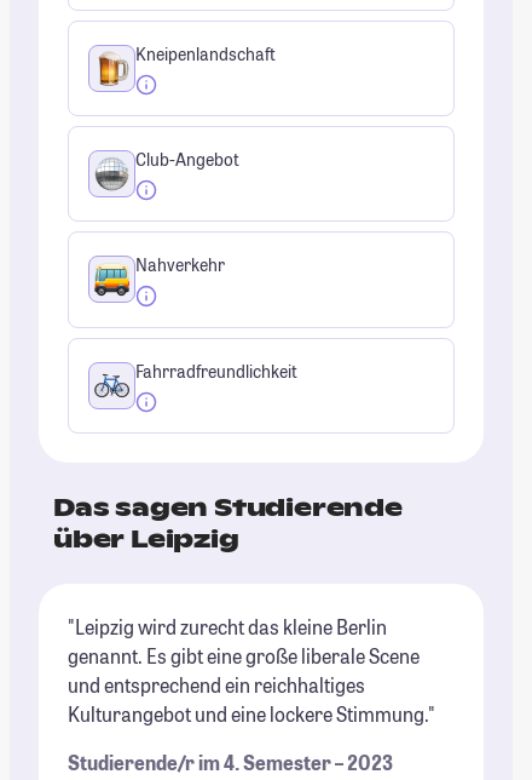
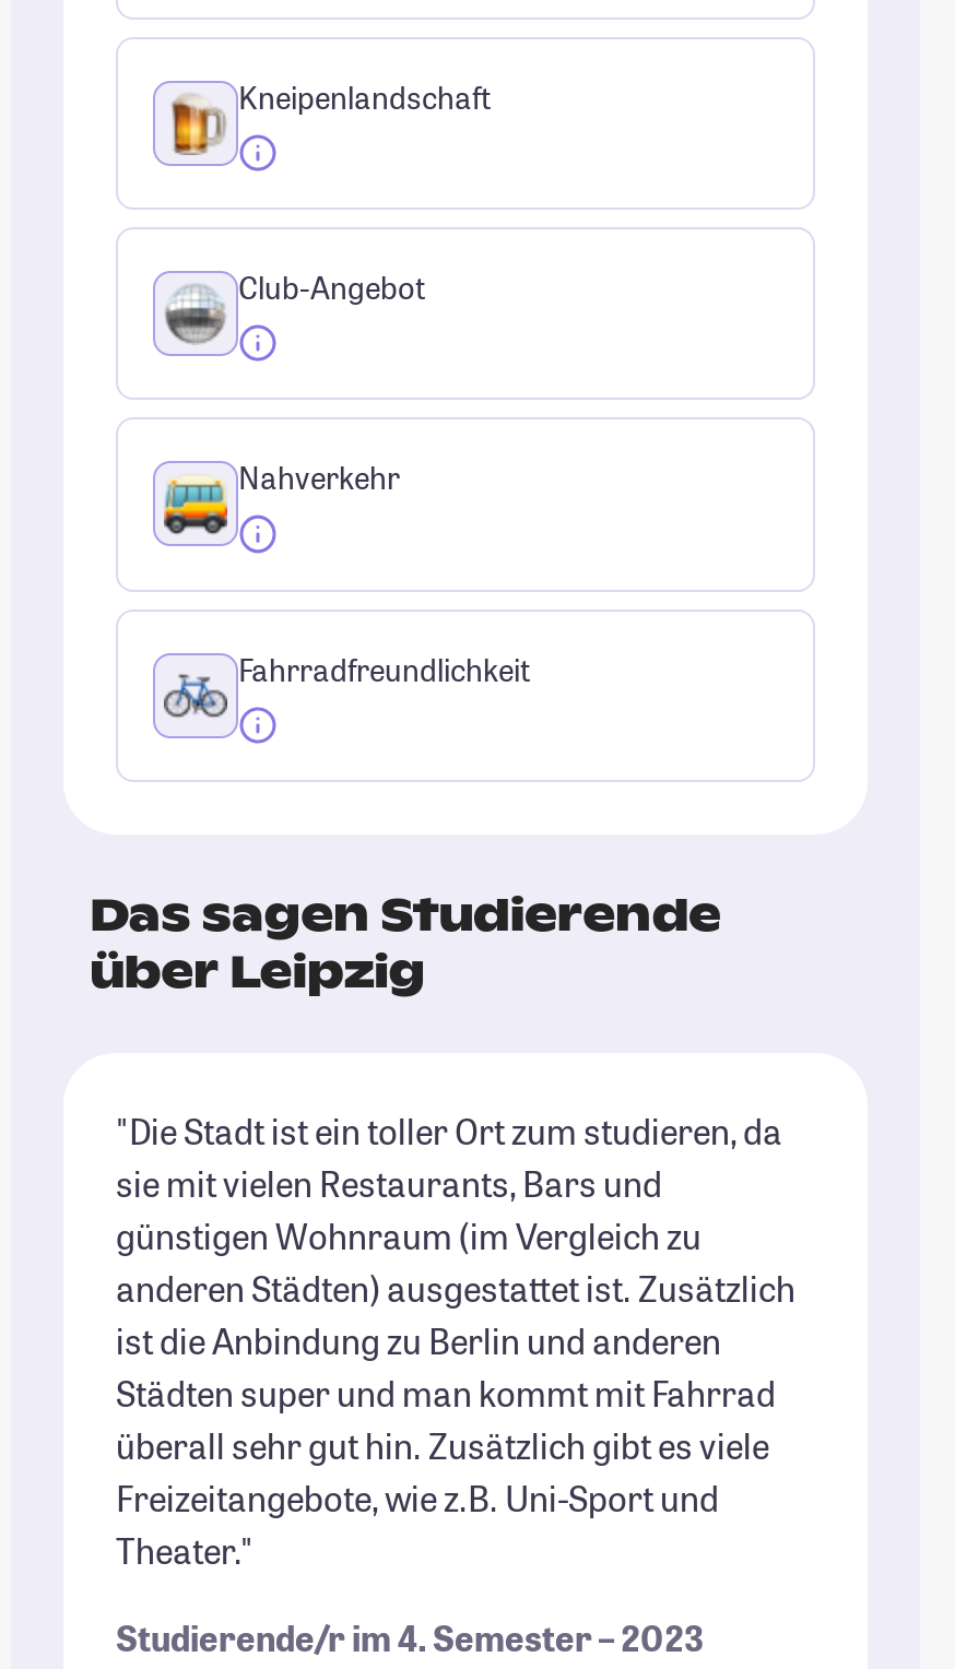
- "Leipzig wird zurecht das kleine Berlin
- genannt. Es gibt eine große liberale Scene
- und entsprechend ein reichhaltiges
- Kulturangebot und eine lockere Stimmung."
+ "Die Stadt ist ein toller Ort zum studieren, da
+ sie mit vielen Restaurants, Bars und
+ günstigen Wohnraum (im Vergleich zu
+ anderen Städten) ausgestattet ist. Zusätzlich
+ ist die Anbindung zu Berlin und anderen
+ Städten super und man kommt mit Fahrrad
+ überall sehr gut hin. Zusätzlich gibt es viele
+ Freizeitangebote, wie z.B. Uni-Sport und
+ Theater."
